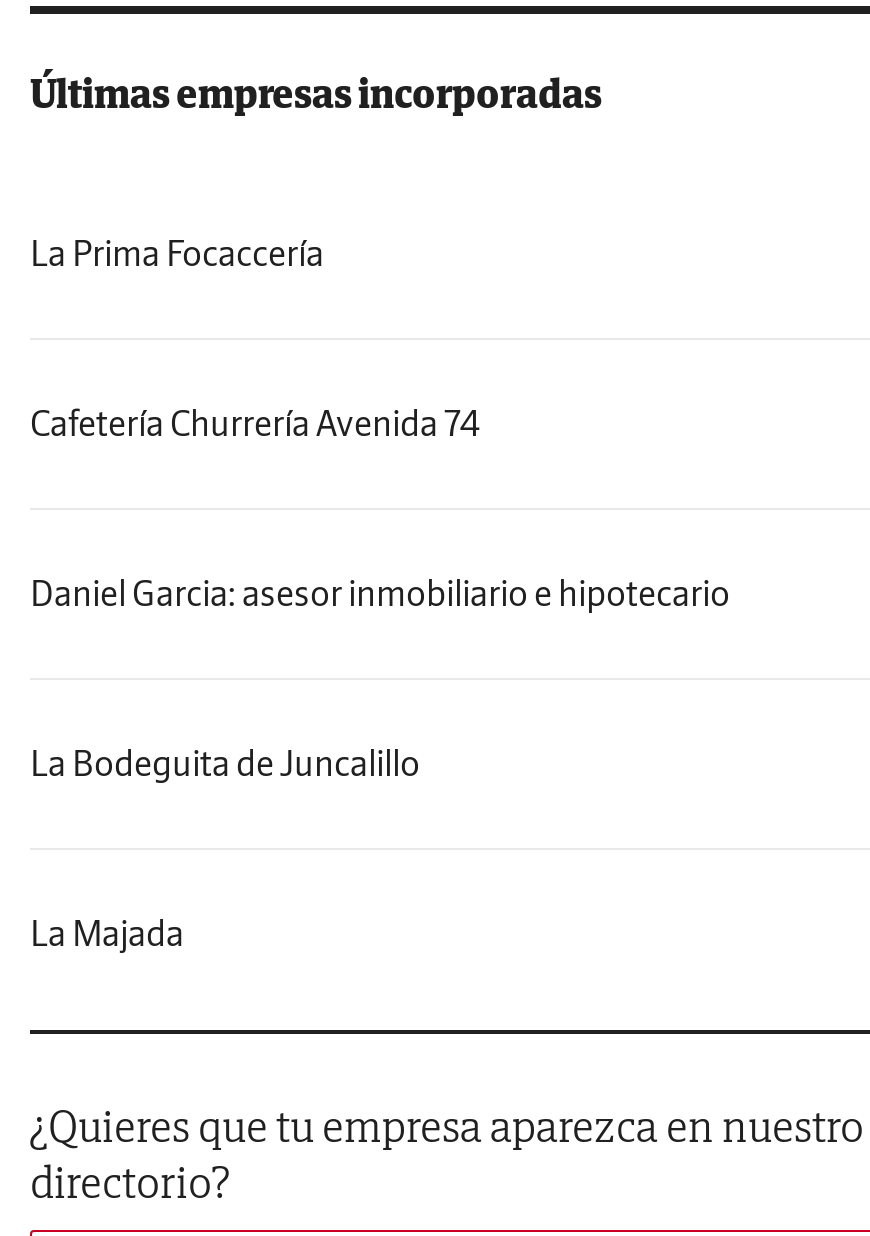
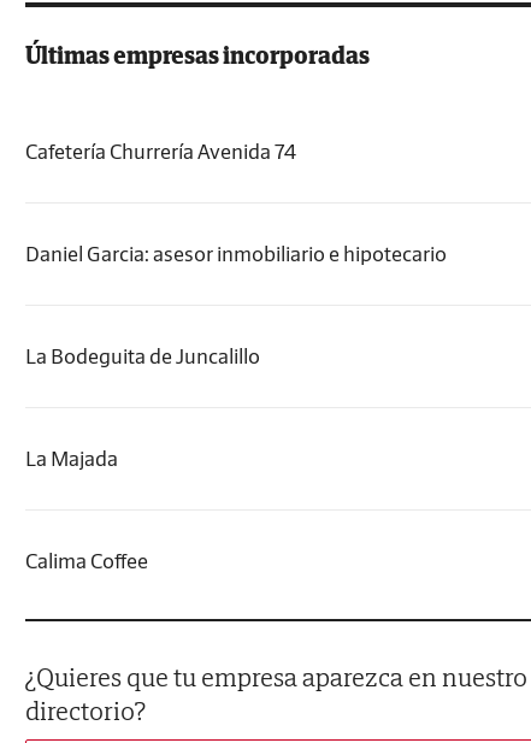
- La Prima Focaccería

moved up: Cafetería Churrería Avenida 74 | Daniel Garcia: asesor inmobiliario e hipotecario | La Bodeguita de Juncalillo | La Majada

+ Calima Coffee
